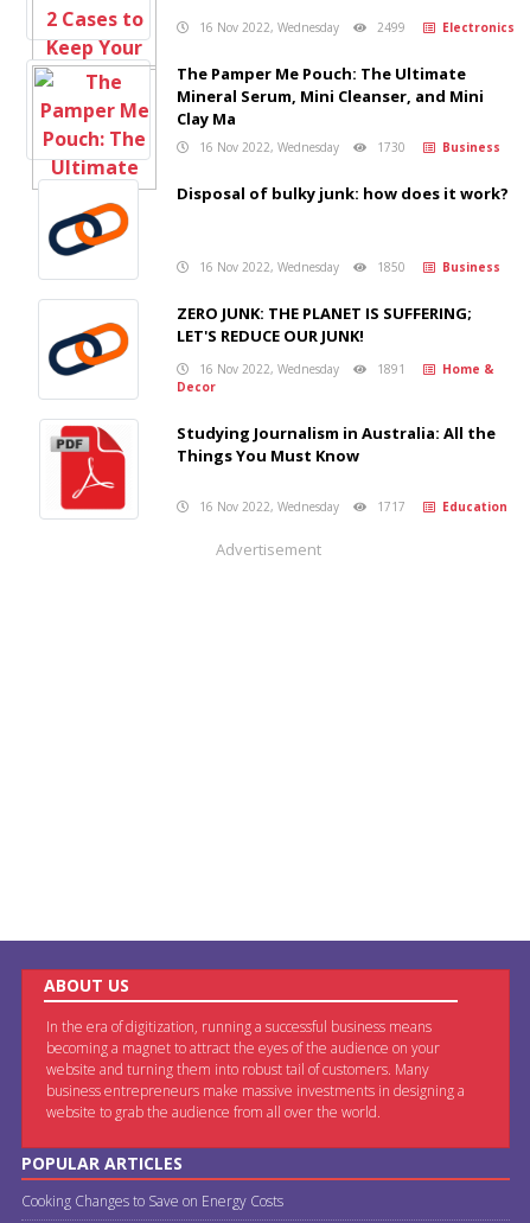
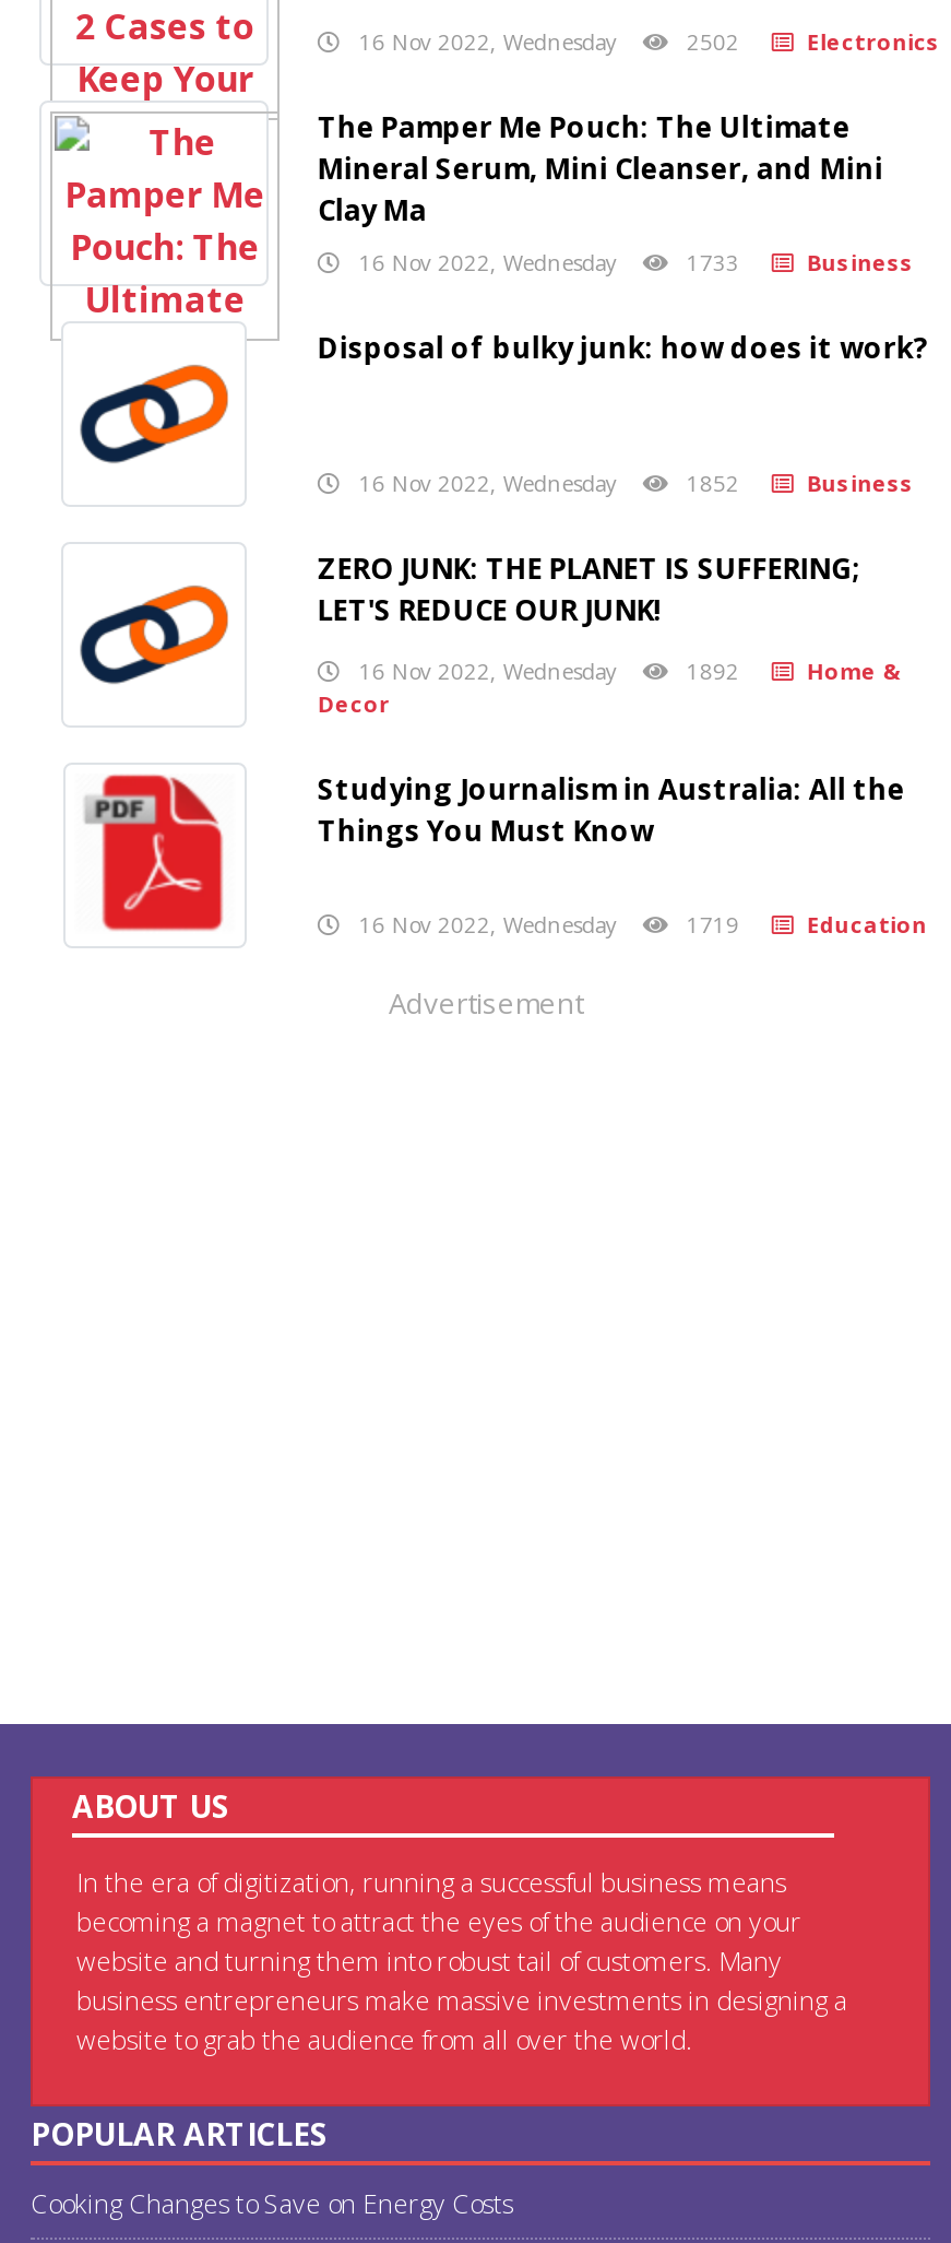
- 16 Nov 2022, Wednesday 2499 Electronics
+ 16 Nov 2022, Wednesday 2502 Electronics

- 16 Nov 2022, Wednesday 1730 Business
+ 16 Nov 2022, Wednesday 1733 Business

- 16 Nov 2022, Wednesday 1850 Business
+ 16 Nov 2022, Wednesday 1852 Business

- 16 Nov 2022, Wednesday 1891 Home &
+ 16 Nov 2022, Wednesday 1892 Home &

- 16 Nov 2022, Wednesday 1717 Education
+ 16 Nov 2022, Wednesday 1719 Education
